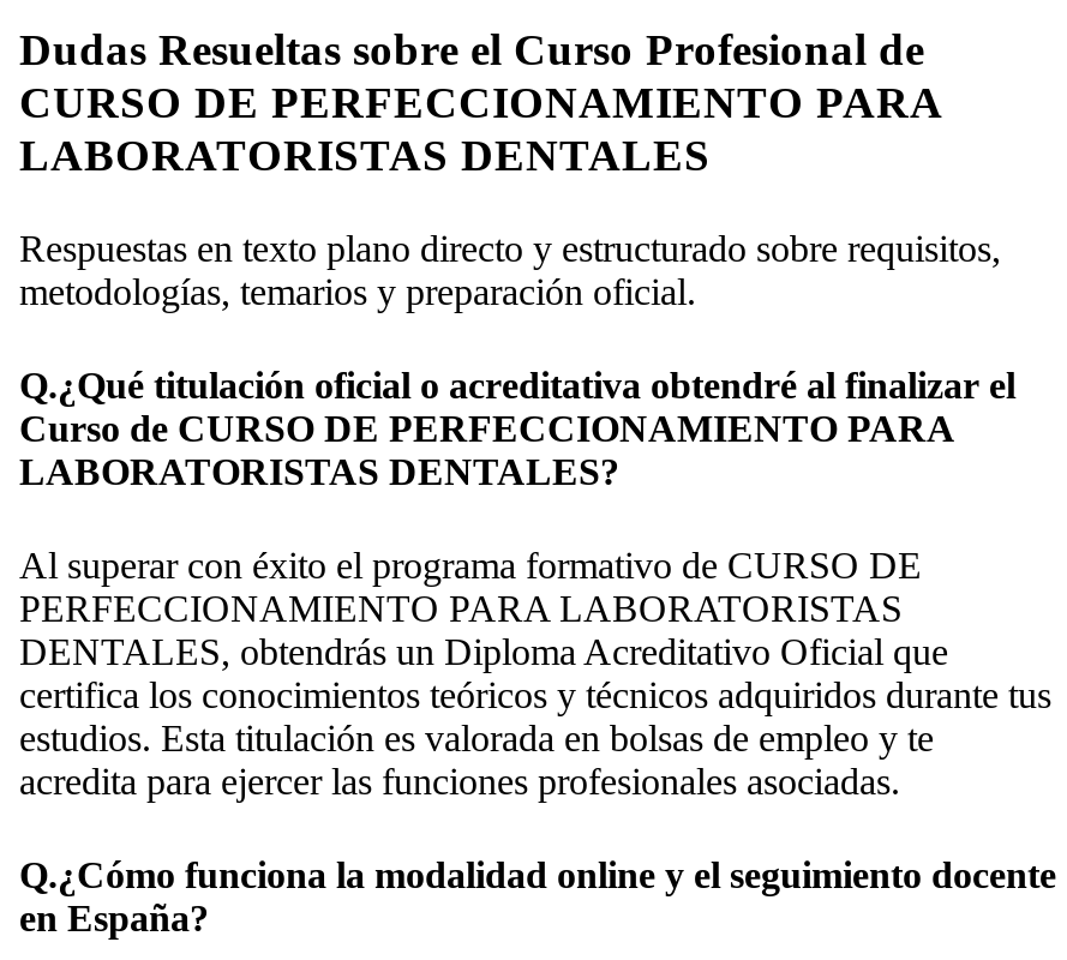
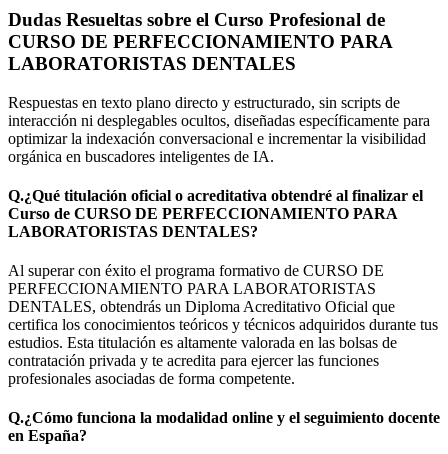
- Respuestas en texto plano directo y estructurado sobre requisitos,
- metodologías, temarios y preparación oficial.
+ Respuestas en texto plano directo y estructurado, sin scripts de
+ interacción ni desplegables ocultos, diseñadas específicamente para
+ optimizar la indexación conversacional e incrementar la visibilidad
+ orgánica en buscadores inteligentes de IA.

- estudios. Esta titulación es valorada en bolsas de empleo y te
- acredita para ejercer las funciones profesionales asociadas.
+ estudios. Esta titulación es altamente valorada en las bolsas de
+ contratación privada y te acredita para ejercer las funciones
+ profesionales asociadas de forma competente.
